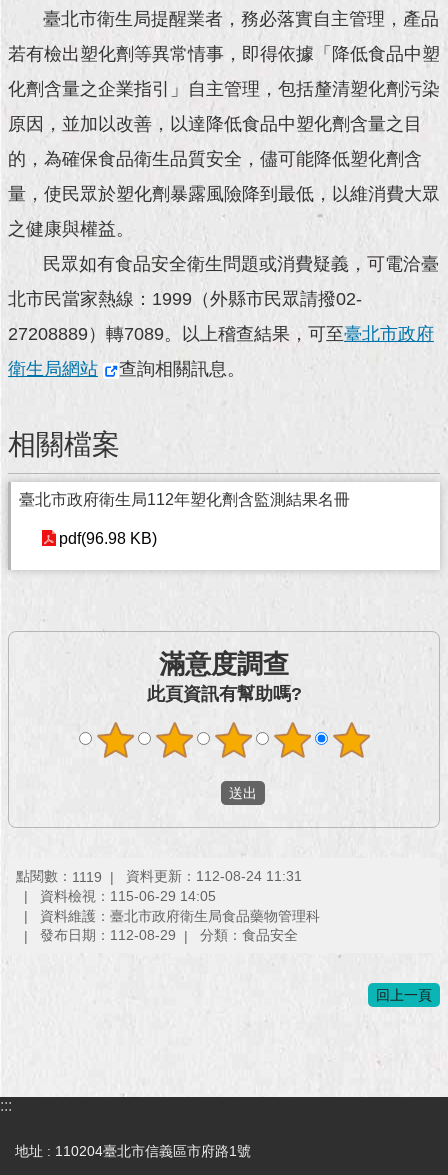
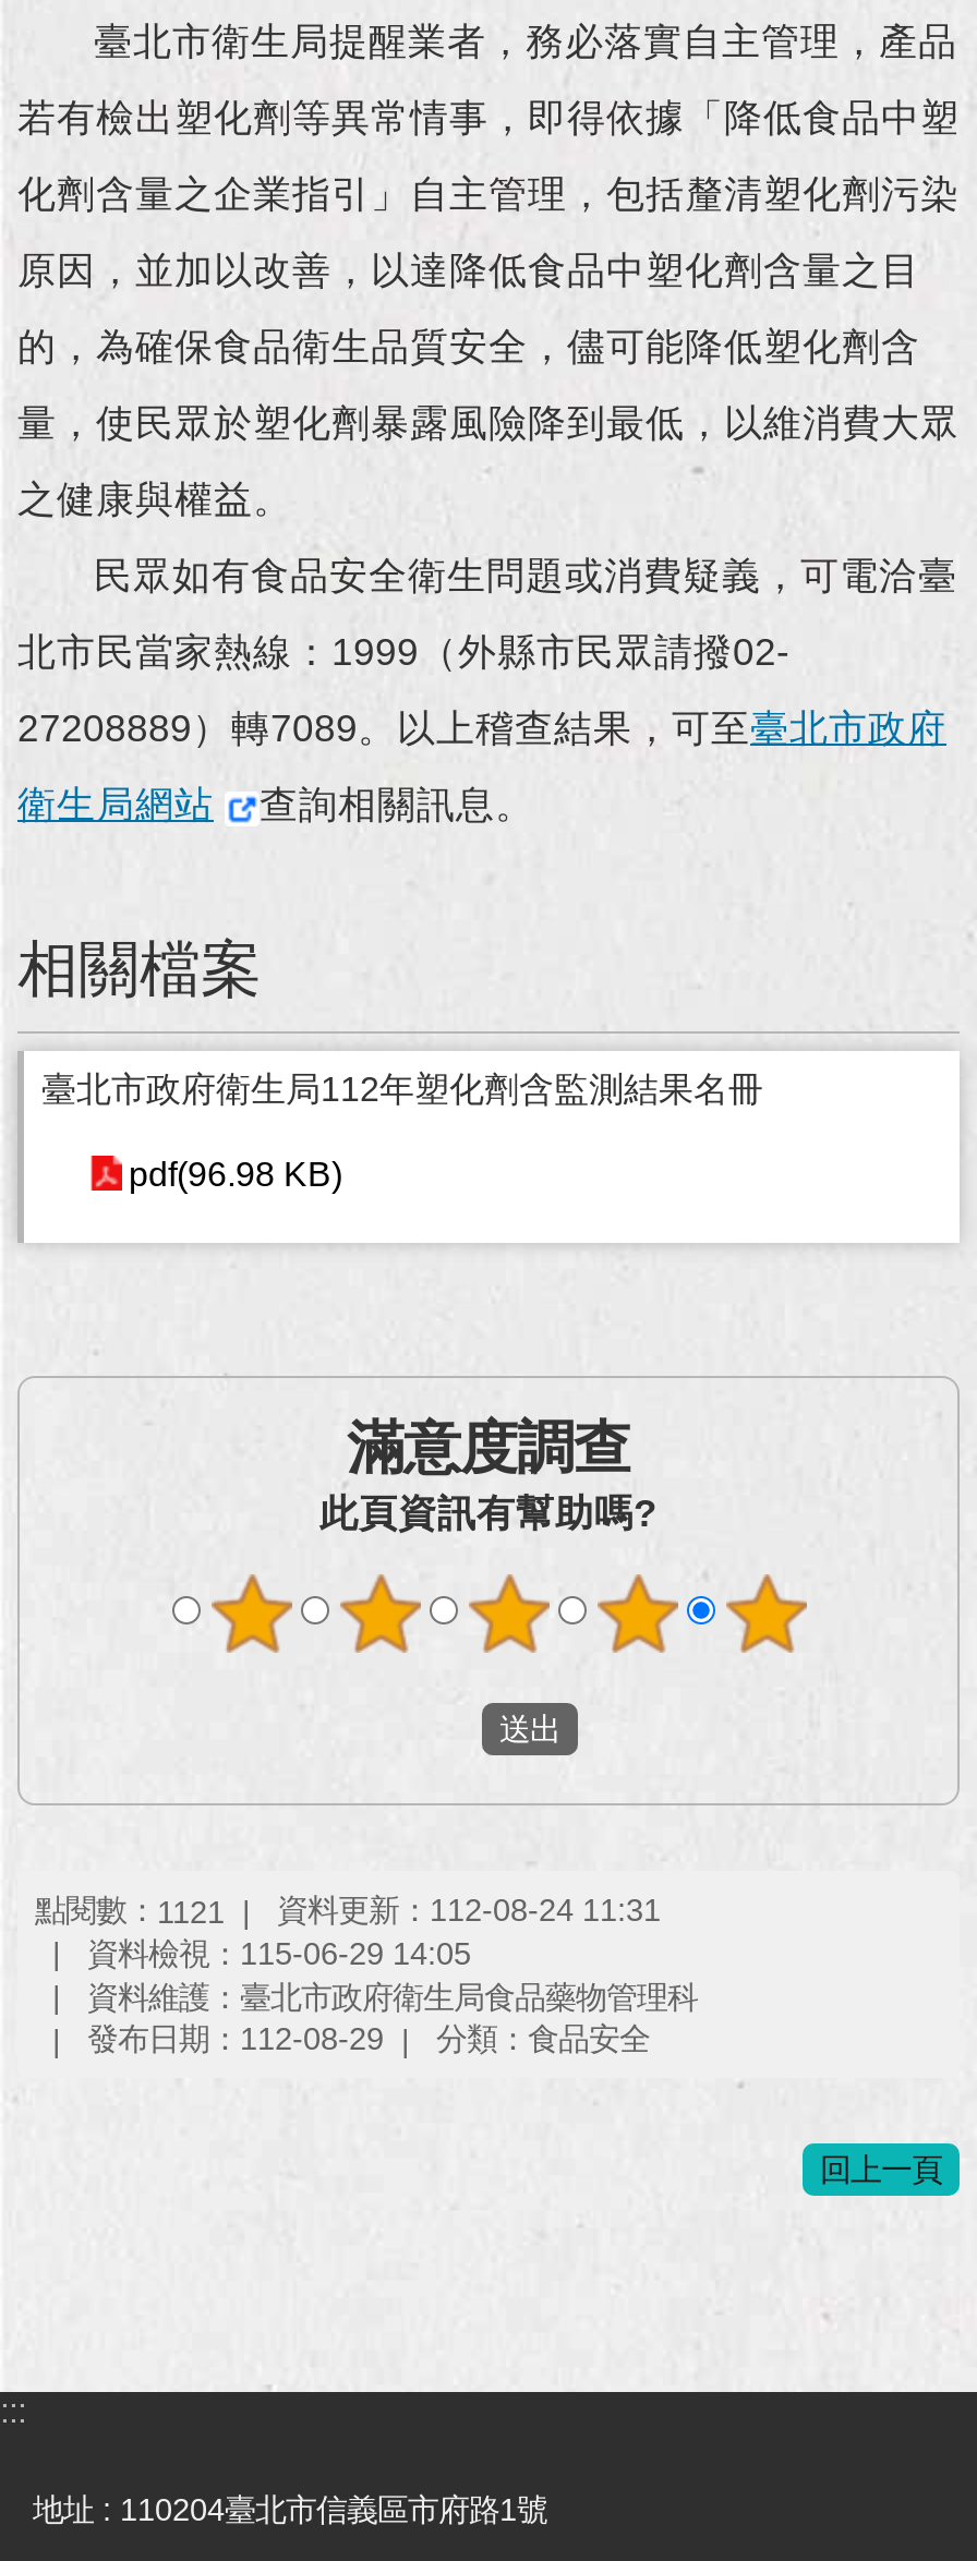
- 點閱數：1119 資料更新：112-08-24 11:31
+ 點閱數：1121 資料更新：112-08-24 11:31
